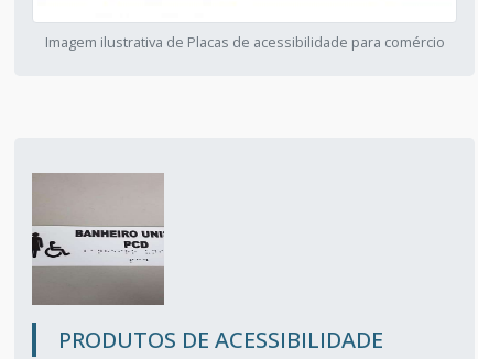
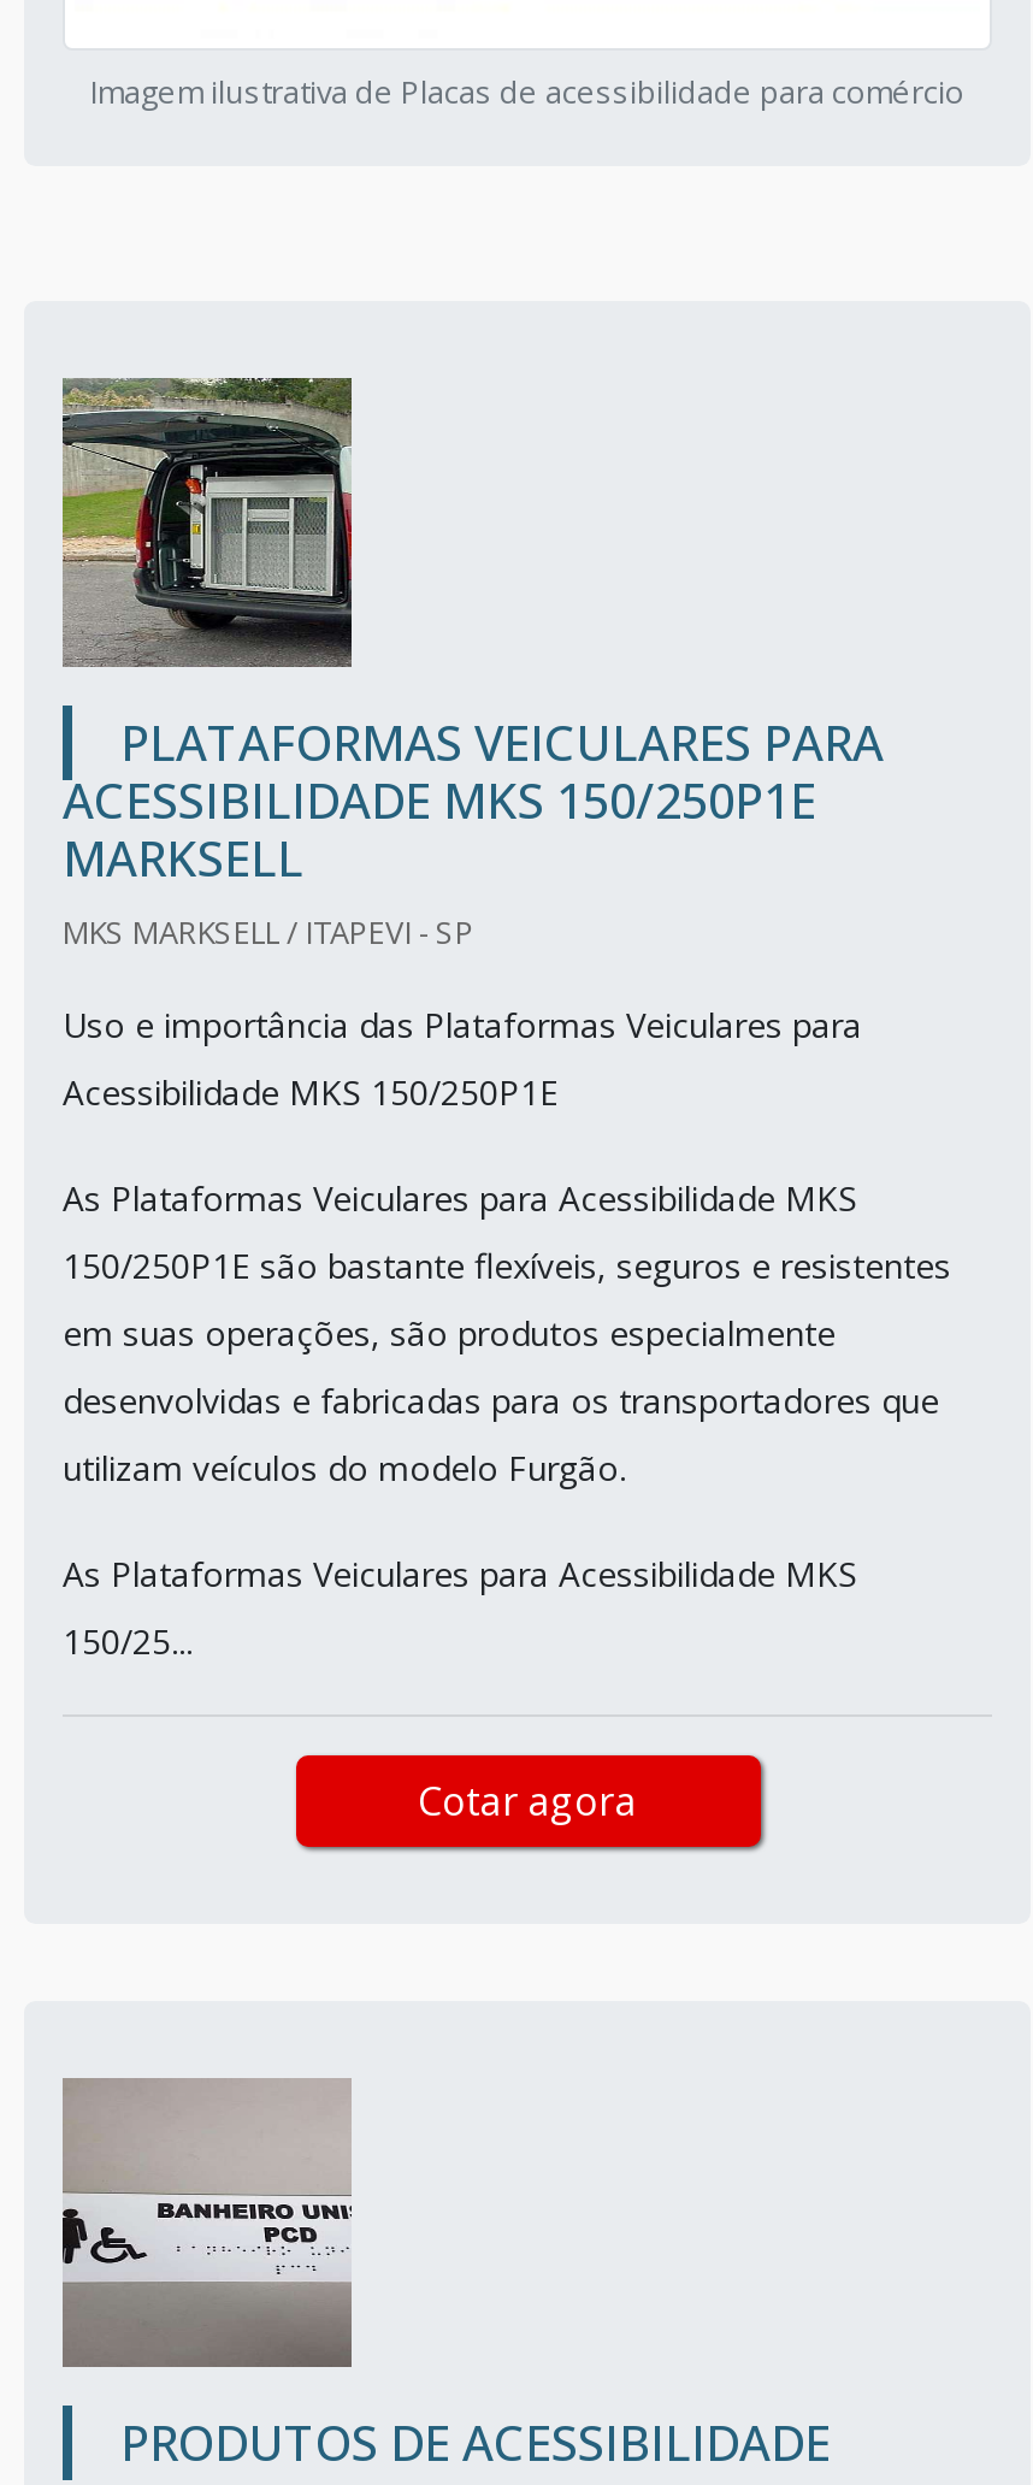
+ [image]
+ PLATAFORMAS VEICULARES PARA
+ ACESSIBILIDADE MKS 150/250P1E
+ MARKSELL
+ MKS MARKSELL / ITAPEVI - SP
+ Uso e importância das Plataformas Veiculares para
+ Acessibilidade MKS 150/250P1E
+ As Plataformas Veiculares para Acessibilidade MKS
+ 150/250P1E são bastante flexíveis, seguros e resistentes
+ em suas operações, são produtos especialmente
+ desenvolvidas e fabricadas para os transportadores que
+ utilizam veículos do modelo Furgão.
+ As Plataformas Veiculares para Acessibilidade MKS
+ 150/25...
+ Cotar agora
